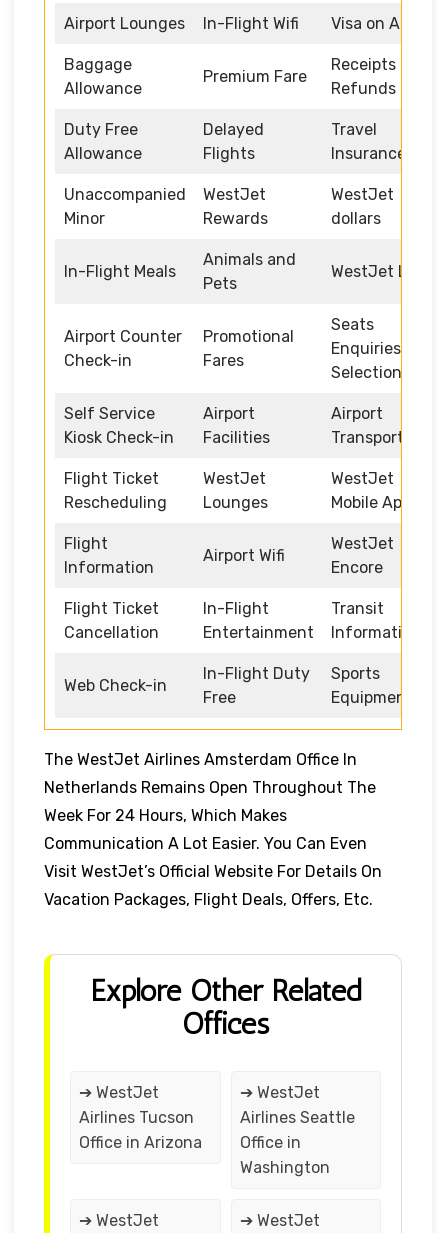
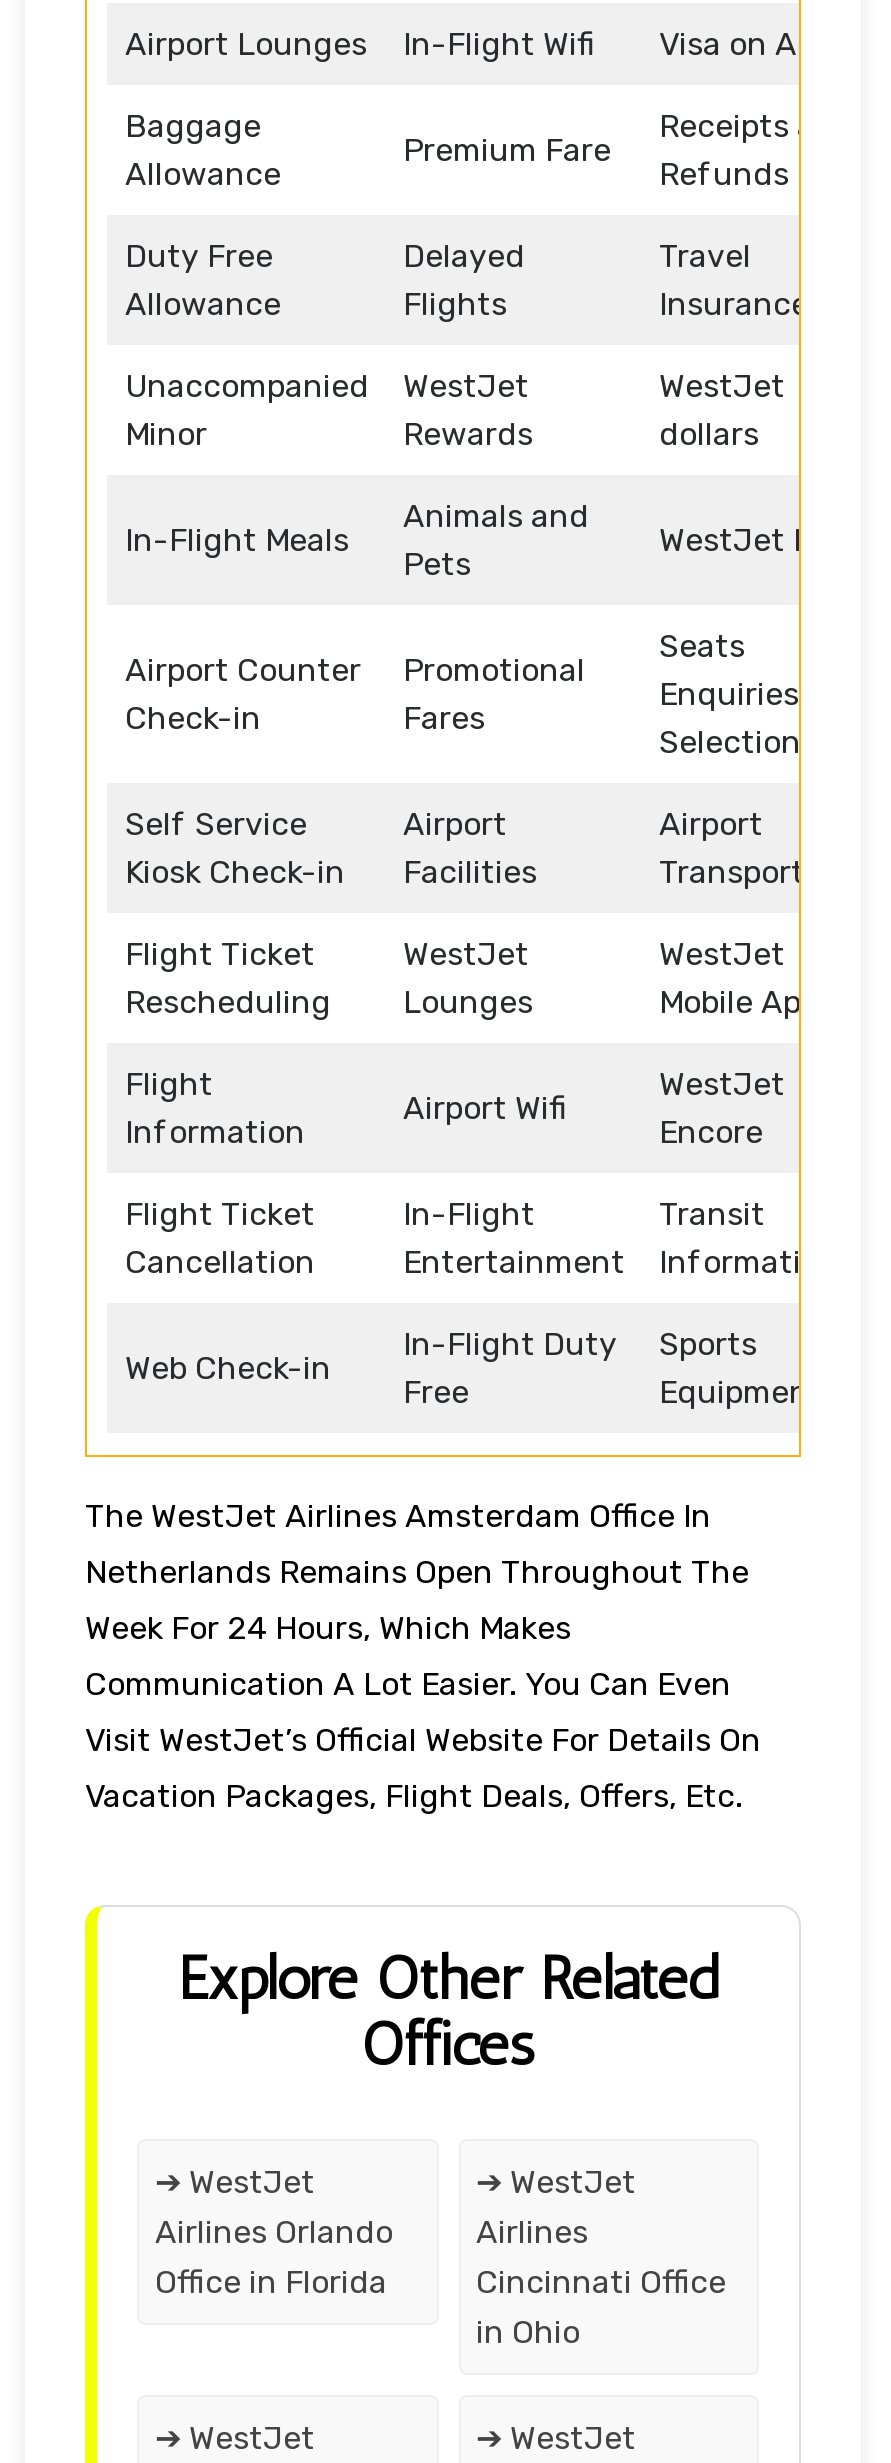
- Airlines Tucson
+ Airlines Orlando

- Airlines Seattle
- Office in
- Washington
+ Airlines
+ Cincinnati Office
+ in Ohio

- Office in Arizona
+ Office in Florida
